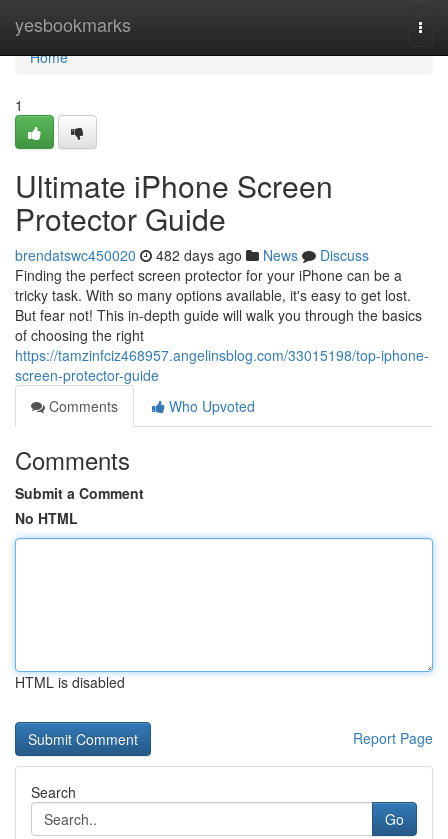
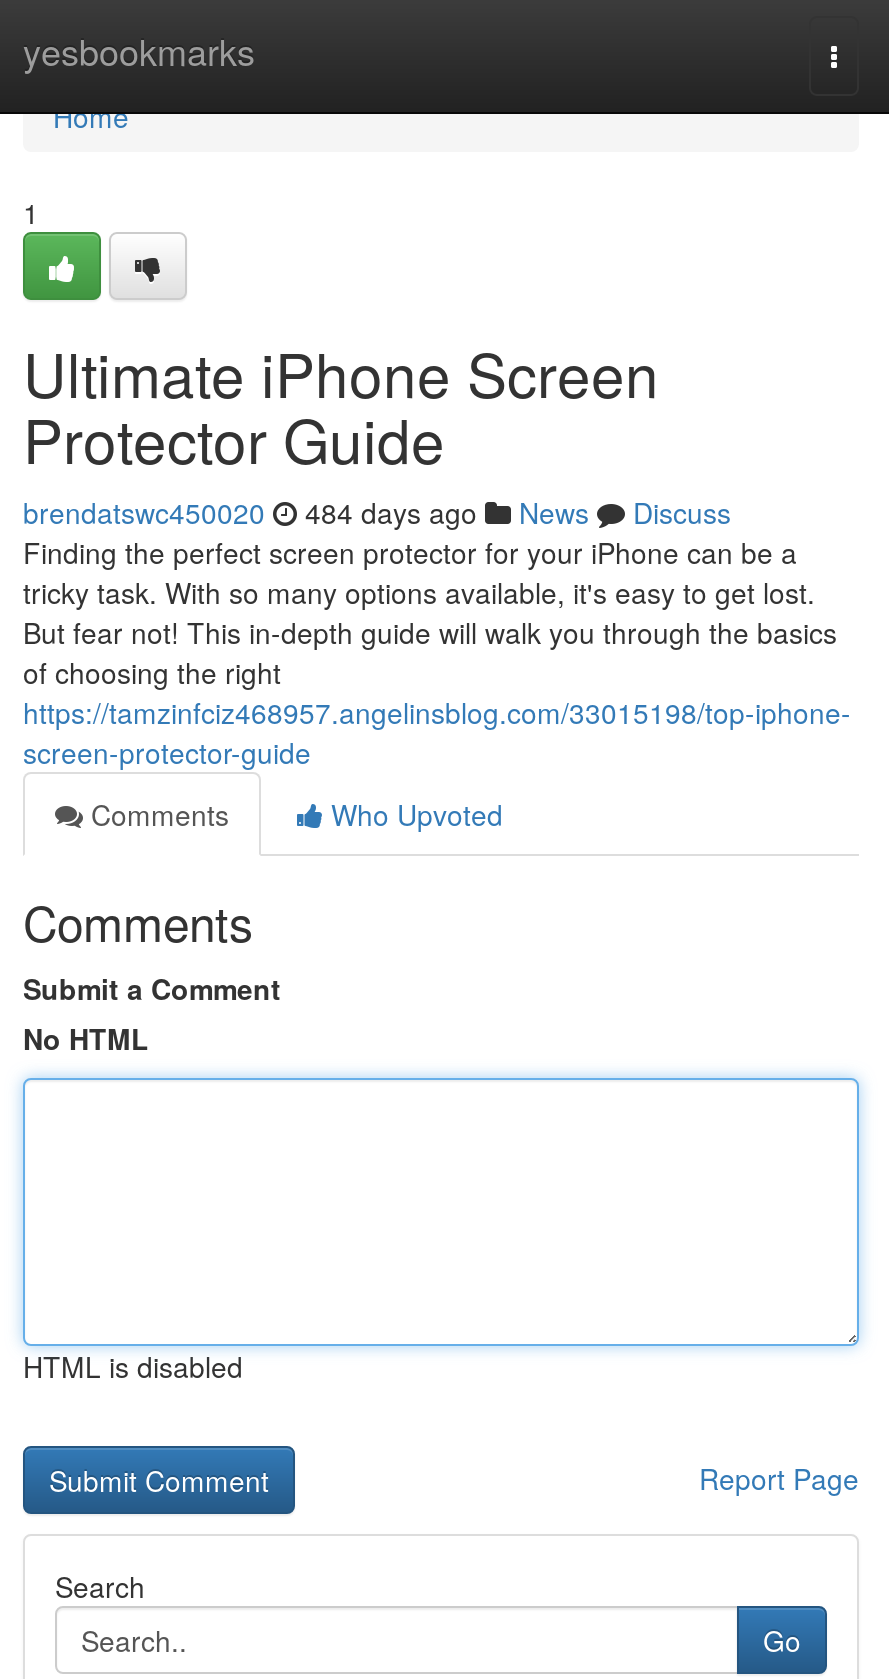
- brendatswc450020 482 days ago News Discuss
+ brendatswc450020 484 days ago News Discuss
